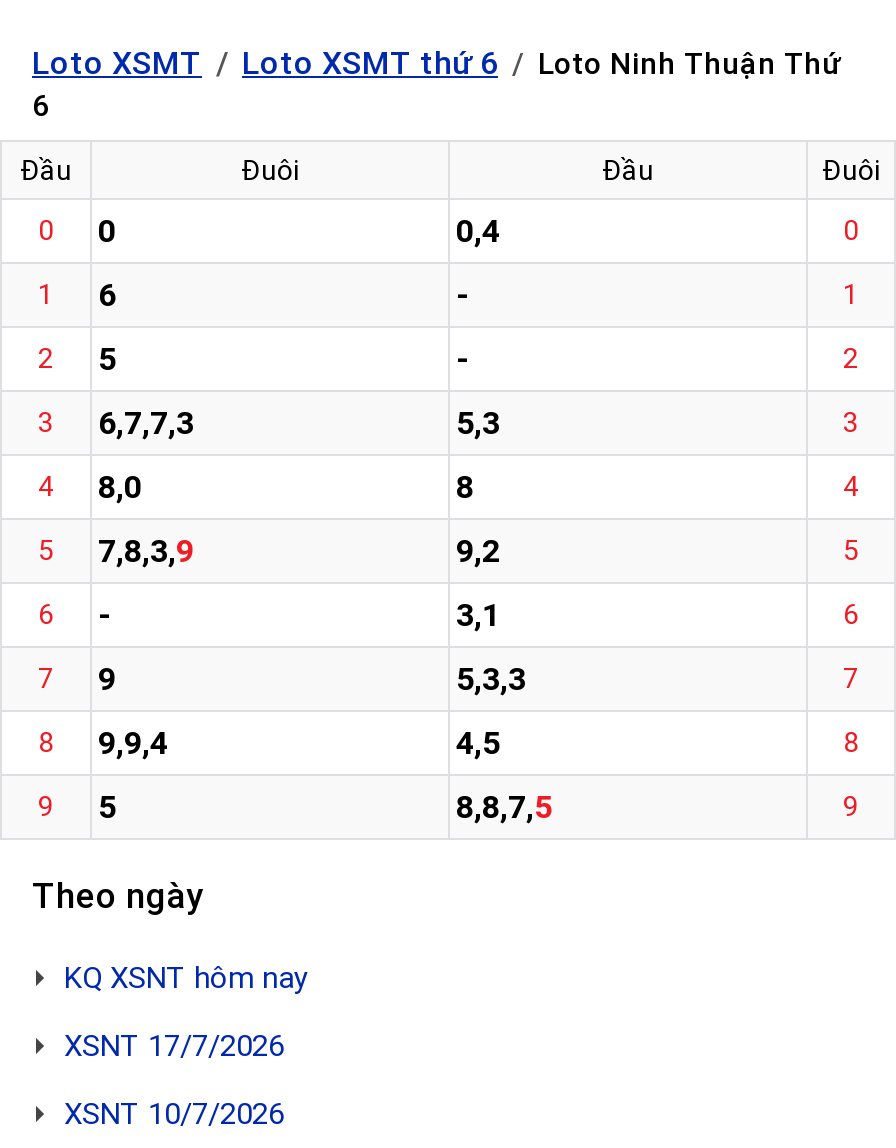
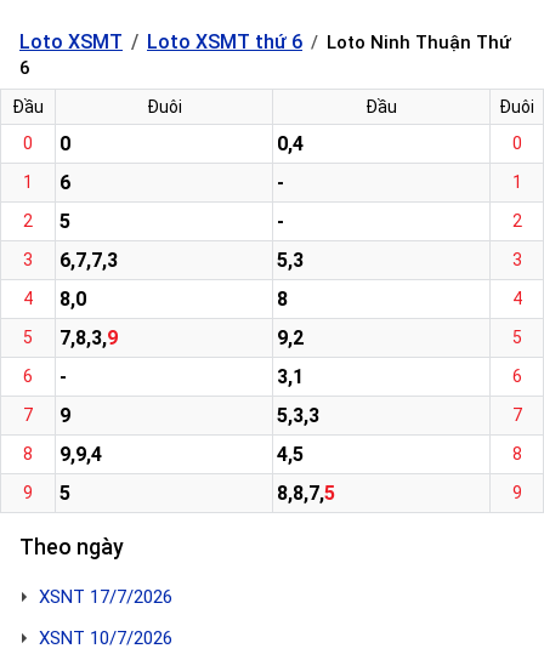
- KQ XSNT hôm nay
